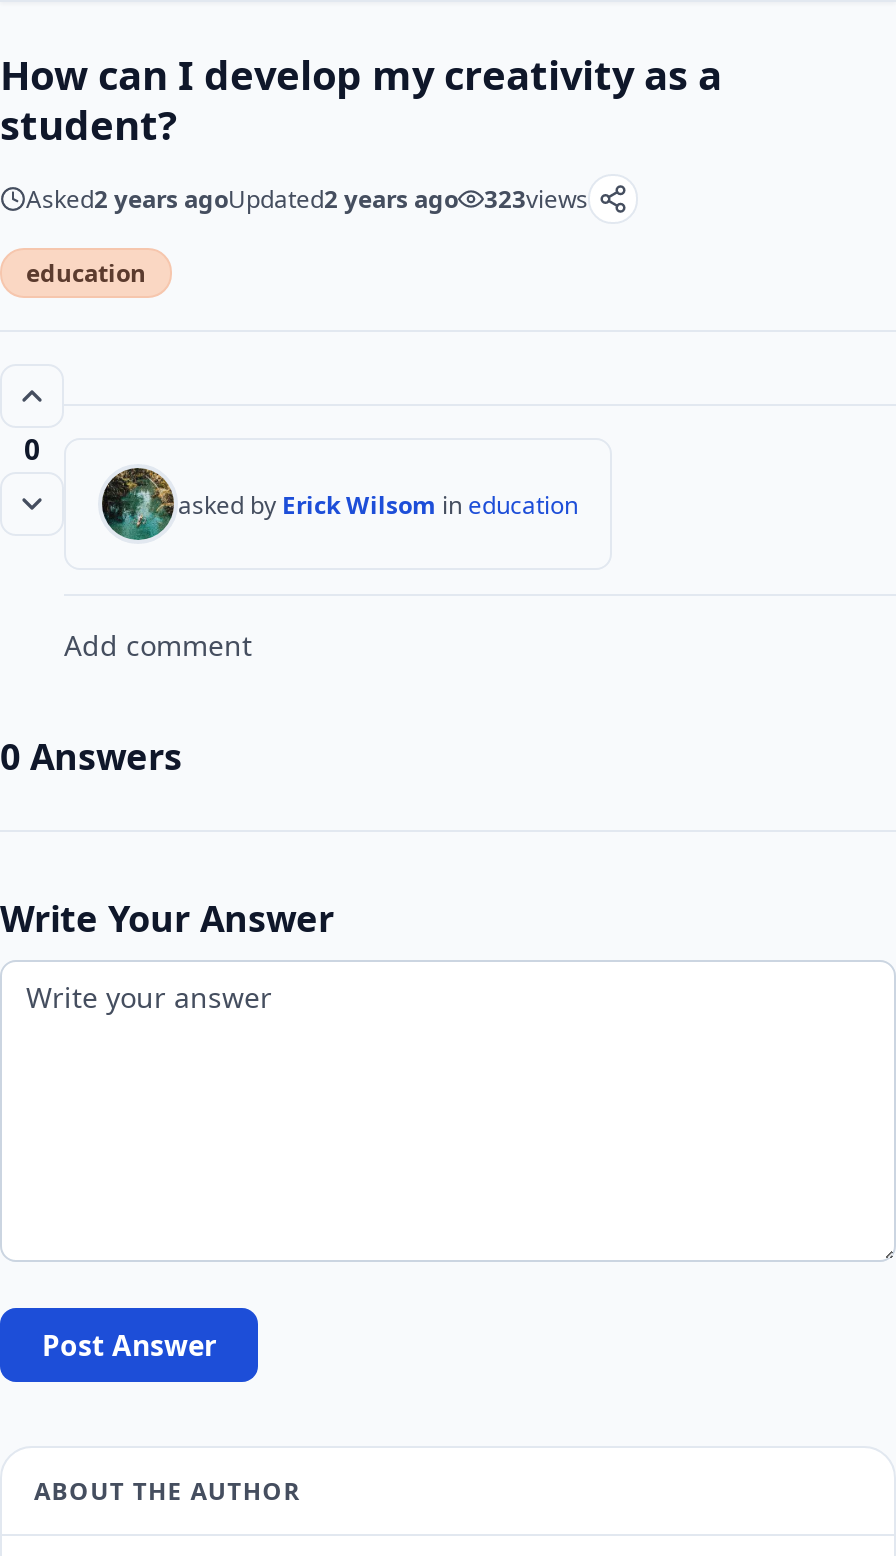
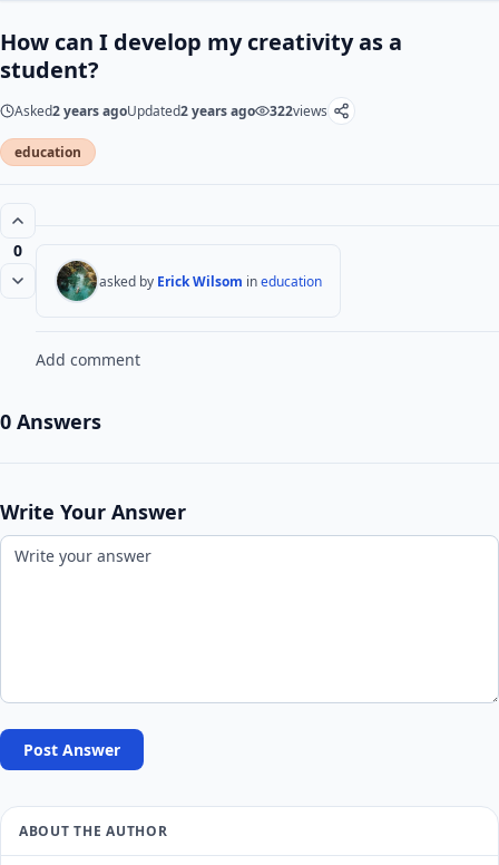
- Asked2 years agoUpdated2 years ago 323views
+ Asked2 years agoUpdated2 years ago 322views
